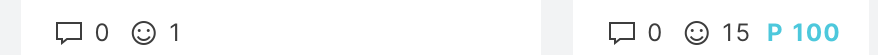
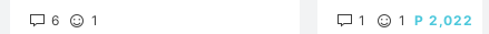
- 0 1
+ 6 1

- 0
- 15
- 100
+ 1
+ 1
+ 2,022
